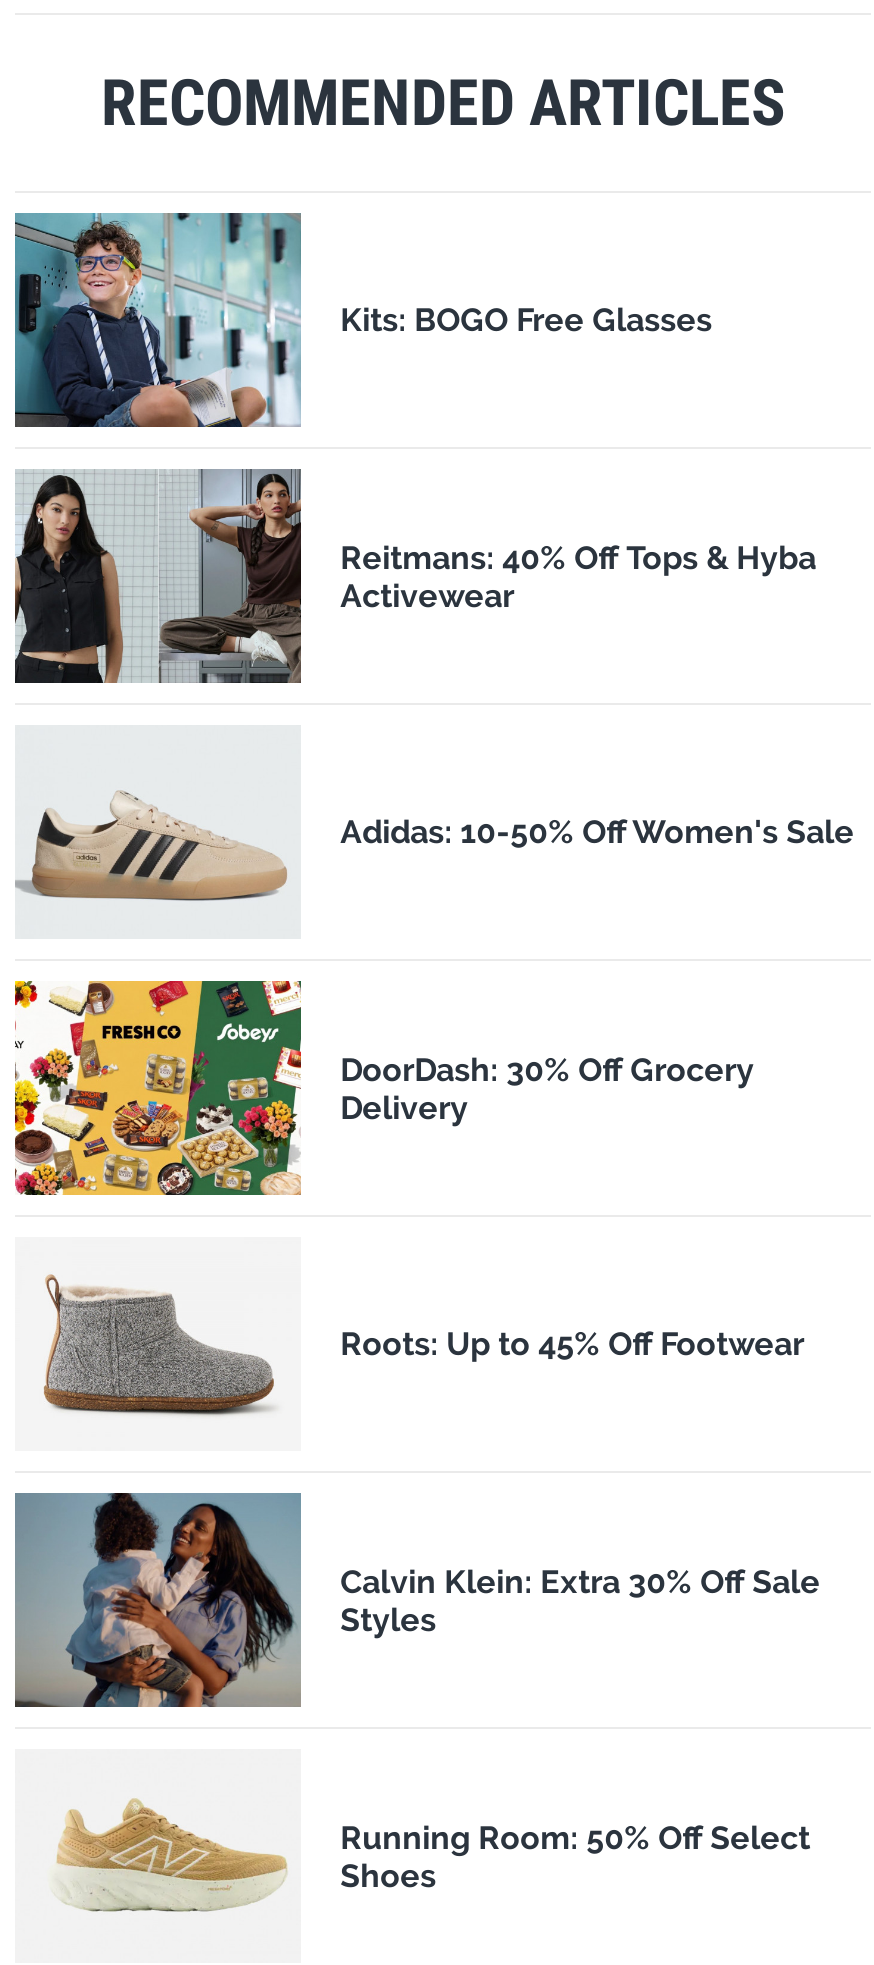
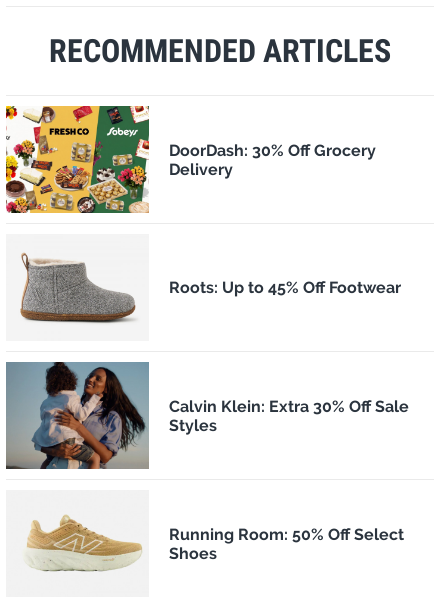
- [image]
- Kits: BOGO Free Glasses

- [image]
- Reitmans: 40% Off Tops & Hyba
- Activewear

- [image]
- Adidas: 10-50% Off Women's Sale
